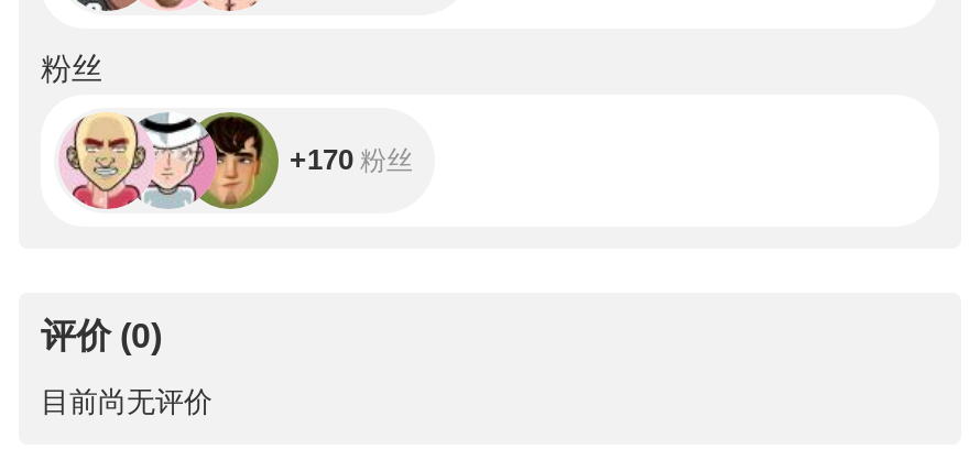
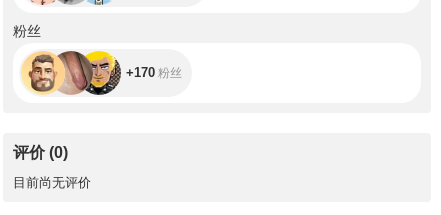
- [image]
+ [image]
